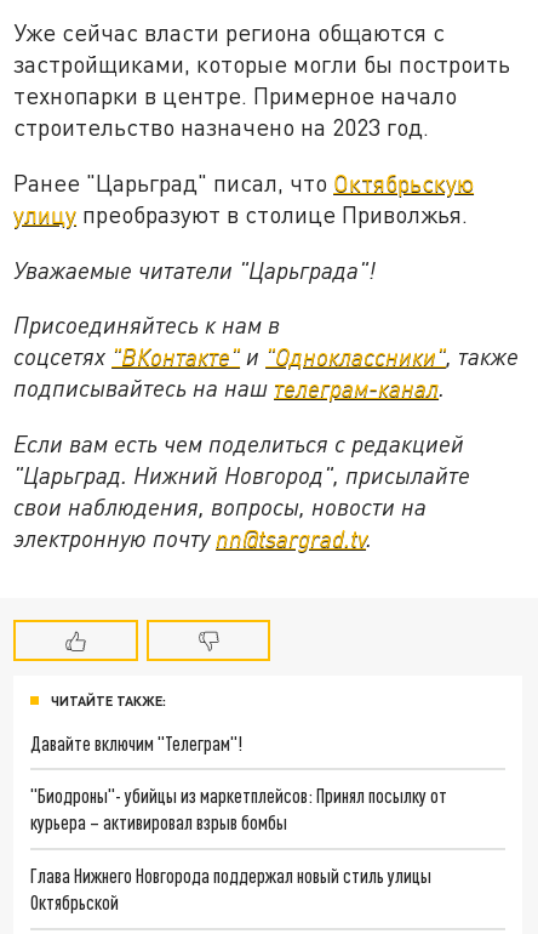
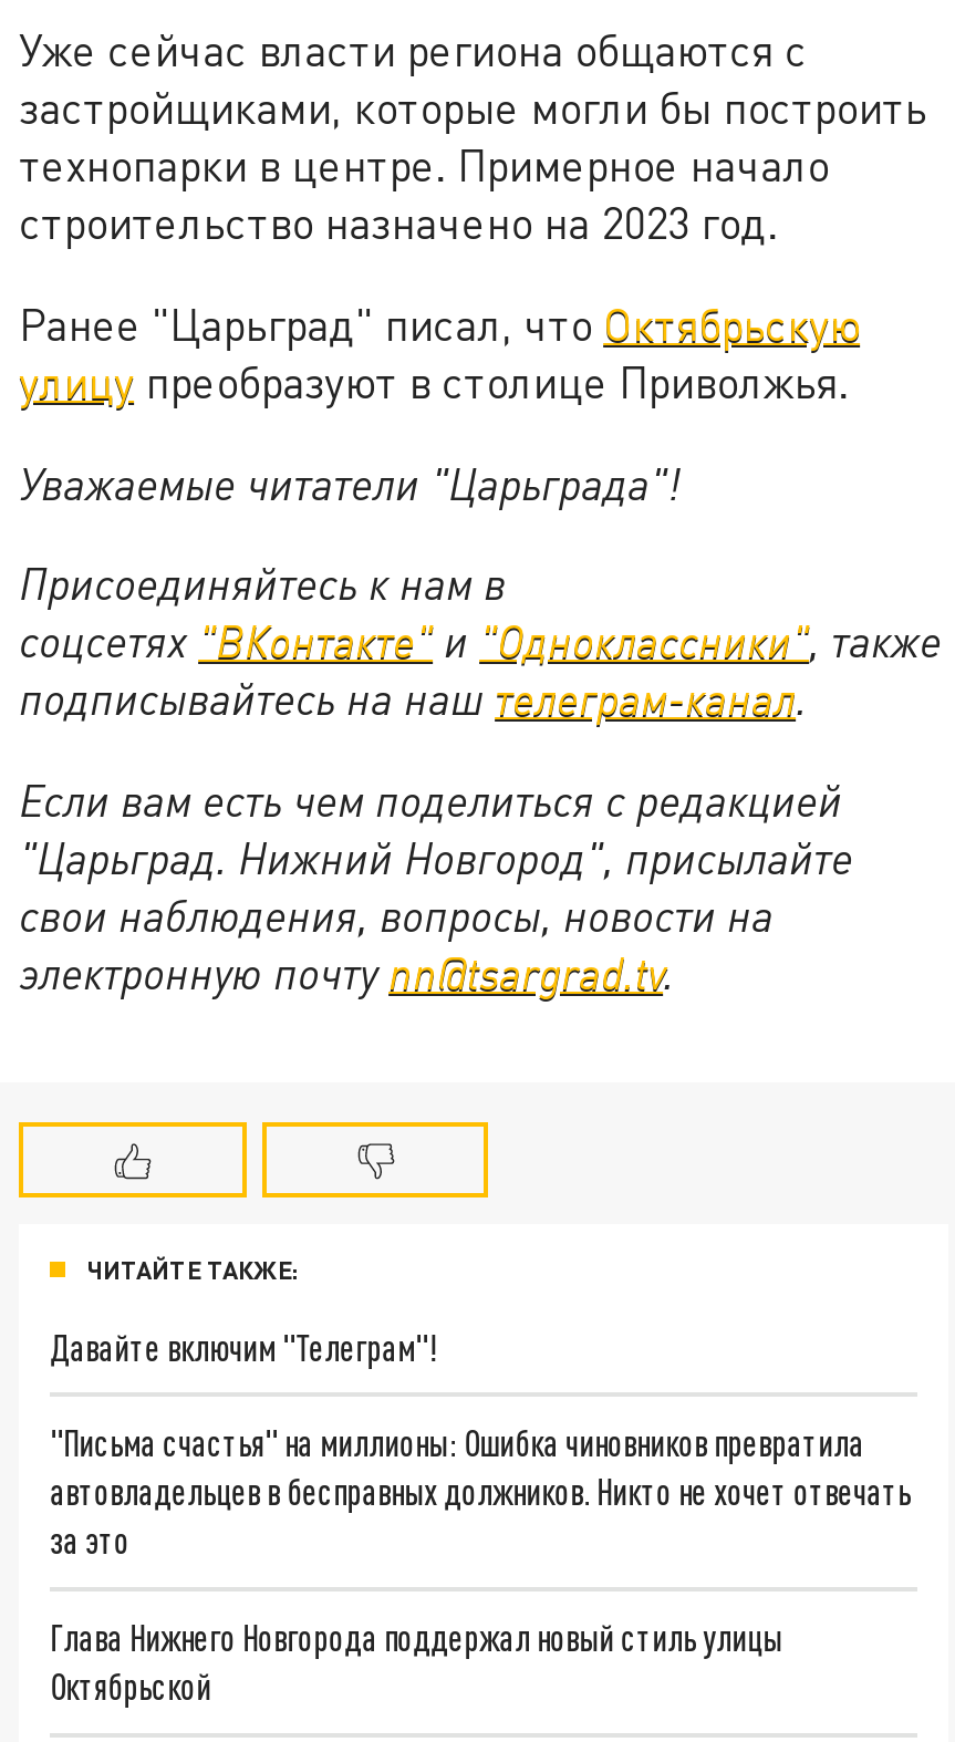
- "Биодроны"- убийцы из маркетплейсов: Принял посылку от
- курьера – активировал взрыв бомбы
+ "Письма счастья" на миллионы: Ошибка чиновников превратила
+ автовладельцев в бесправных должников. Никто не хочет отвечать
+ за это
